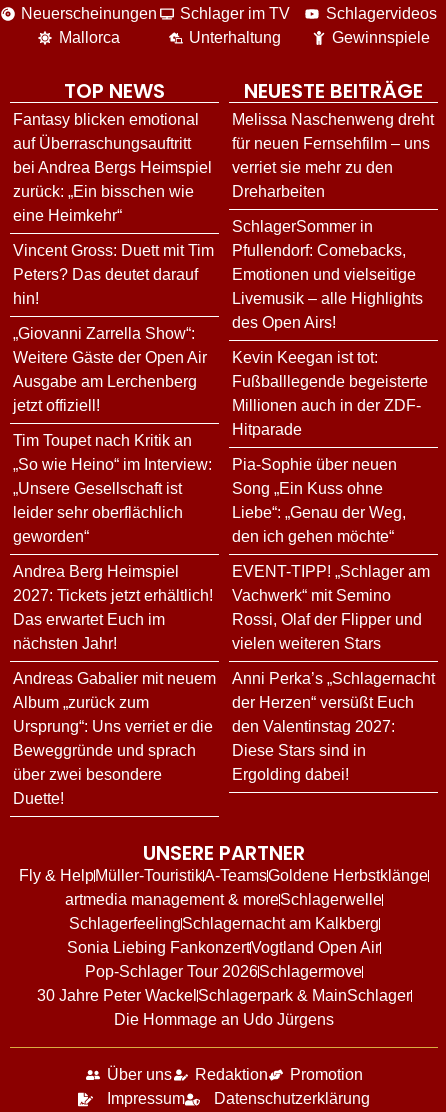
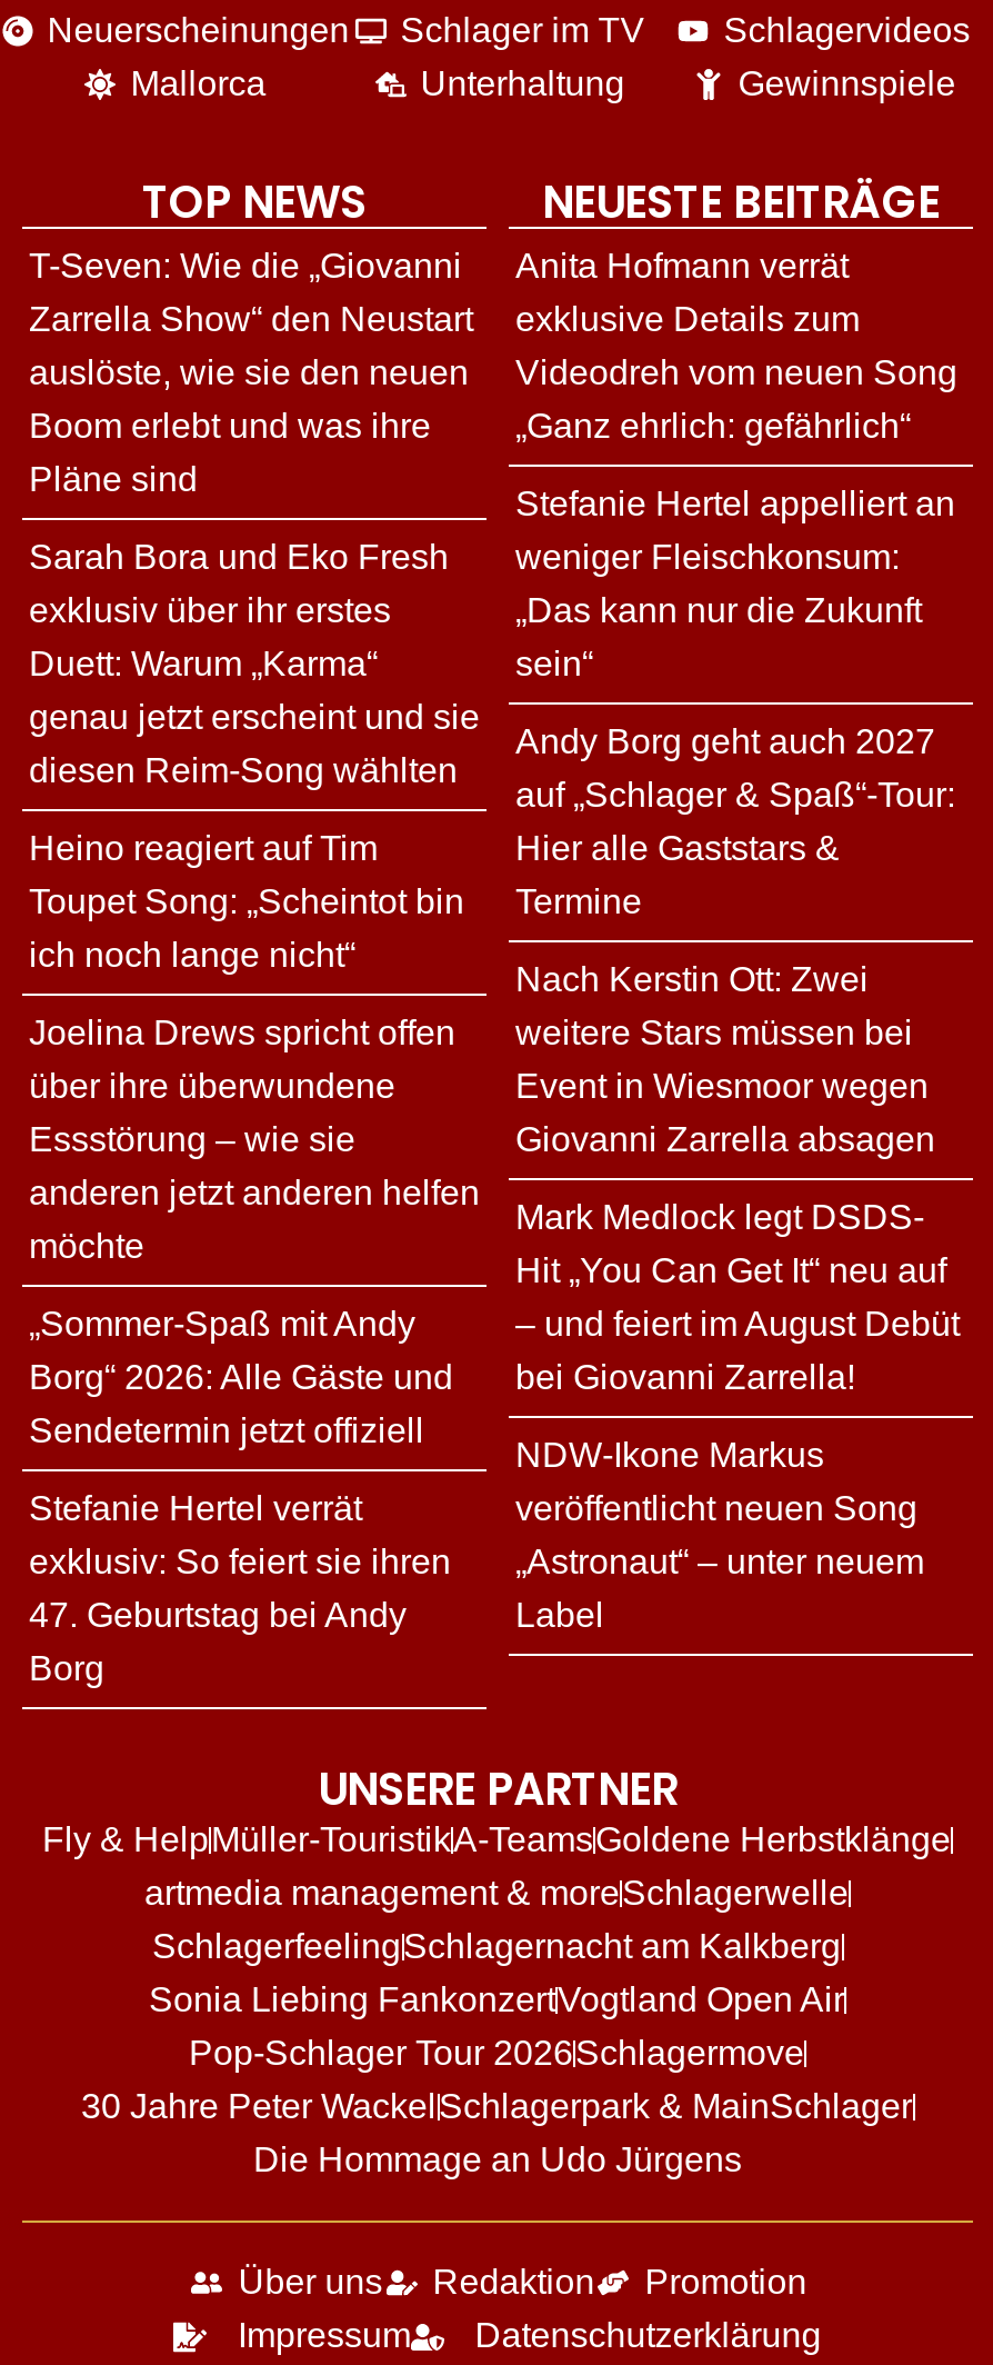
- Fantasy blicken emotional
- auf Überraschungsauftritt
- bei Andrea Bergs Heimspiel
- zurück: „Ein bisschen wie
- eine Heimkehr“
+ T-Seven: Wie die „Giovanni
+ Zarrella Show“ den Neustart
+ auslöste, wie sie den neuen
+ Boom erlebt und was ihre
+ Pläne sind

- Melissa Naschenweng dreht
- für neuen Fernsehfilm – uns
- verriet sie mehr zu den
- Dreharbeiten
+ Anita Hofmann verrät
+ exklusive Details zum
+ Videodreh vom neuen Song
+ „Ganz ehrlich: gefährlich“

- SchlagerSommer in
- Pfullendorf: Comebacks,
- Emotionen und vielseitige
- Livemusik – alle Highlights
- des Open Airs!
+ Stefanie Hertel appelliert an
+ weniger Fleischkonsum:
+ „Das kann nur die Zukunft
+ sein“

- Vincent Gross: Duett mit Tim
- Peters? Das deutet darauf
- hin!
+ Sarah Bora und Eko Fresh
+ exklusiv über ihr erstes
+ Duett: Warum „Karma“
+ genau jetzt erscheint und sie
+ diesen Reim-Song wählten

- „Giovanni Zarrella Show“:
- Weitere Gäste der Open Air
- Ausgabe am Lerchenberg
- jetzt offiziell!
+ Heino reagiert auf Tim
+ Toupet Song: „Scheintot bin
+ ich noch lange nicht“

- Kevin Keegan ist tot:
- Fußballlegende begeisterte
- Millionen auch in der ZDF-
- Hitparade
+ Andy Borg geht auch 2027
+ auf „Schlager & Spaß“-Tour:
+ Hier alle Gaststars &
+ Termine

- Tim Toupet nach Kritik an
- „So wie Heino“ im Interview:
- „Unsere Gesellschaft ist
- leider sehr oberflächlich
- geworden“
+ Joelina Drews spricht offen
+ über ihre überwundene
+ Essstörung – wie sie
+ anderen jetzt anderen helfen
+ möchte

- Pia-Sophie über neuen
- Song „Ein Kuss ohne
- Liebe“: „Genau der Weg,
- den ich gehen möchte“
+ Nach Kerstin Ott: Zwei
+ weitere Stars müssen bei
+ Event in Wiesmoor wegen
+ Giovanni Zarrella absagen

- Andrea Berg Heimspiel
- 2027: Tickets jetzt erhältlich!
- Das erwartet Euch im
- nächsten Jahr!
+ „Sommer-Spaß mit Andy
+ Borg“ 2026: Alle Gäste und
+ Sendetermin jetzt offiziell

- EVENT-TIPP! „Schlager am
- Vachwerk“ mit Semino
- Rossi, Olaf der Flipper und
- vielen weiteren Stars
+ Mark Medlock legt DSDS-
+ Hit „You Can Get It“ neu auf
+ – und feiert im August Debüt
+ bei Giovanni Zarrella!

- Andreas Gabalier mit neuem
- Album „zurück zum
- Ursprung“: Uns verriet er die
- Beweggründe und sprach
- über zwei besondere
- Duette!
+ Stefanie Hertel verrät
+ exklusiv: So feiert sie ihren
+ 47. Geburtstag bei Andy
+ Borg

- Anni Perka’s „Schlagernacht
- der Herzen“ versüßt Euch
- den Valentinstag 2027:
- Diese Stars sind in
- Ergolding dabei!
+ NDW-Ikone Markus
+ veröffentlicht neuen Song
+ „Astronaut“ – unter neuem
+ Label
